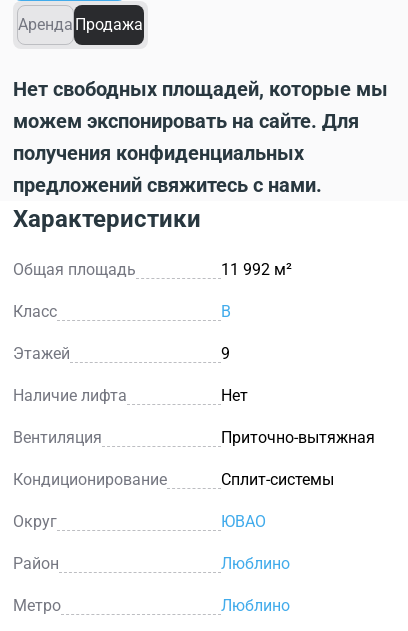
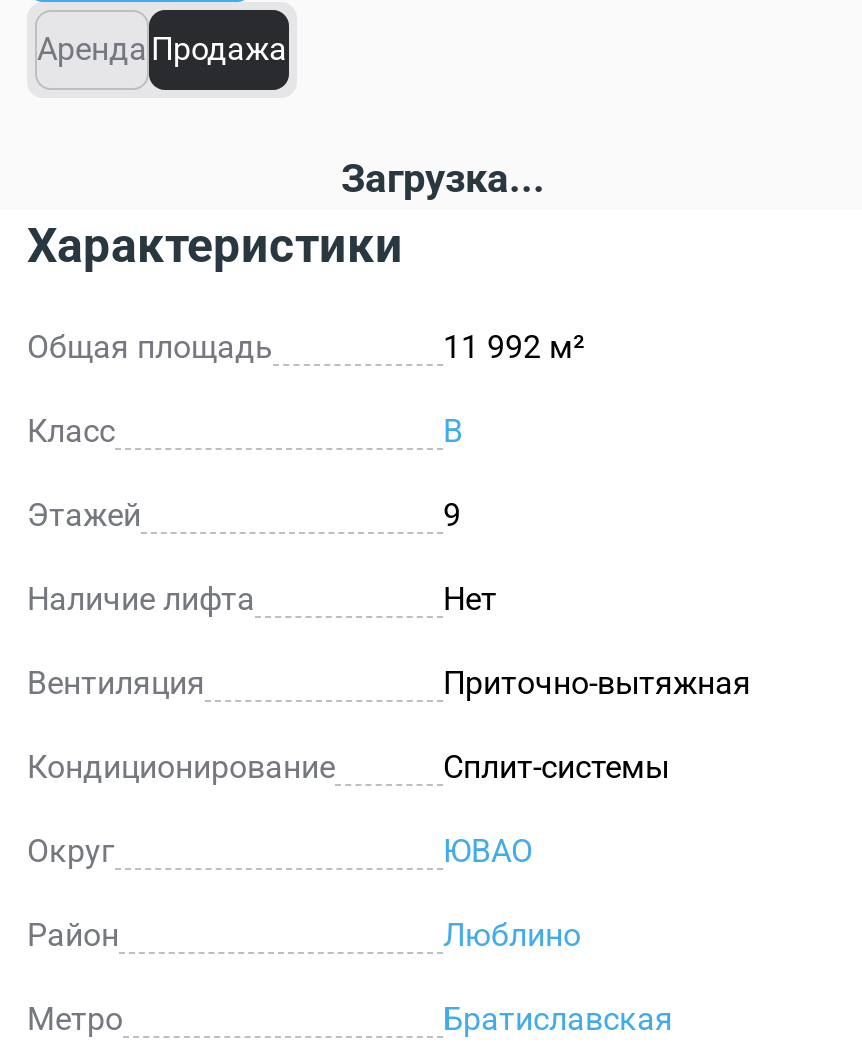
- Нет свободных площадей, которые мы
- можем экспонировать на сайте. Для
- получения конфиденциальных
- предложений свяжитесь с нами.
+ Загрузка...

- Люблино
+ Братиславская
